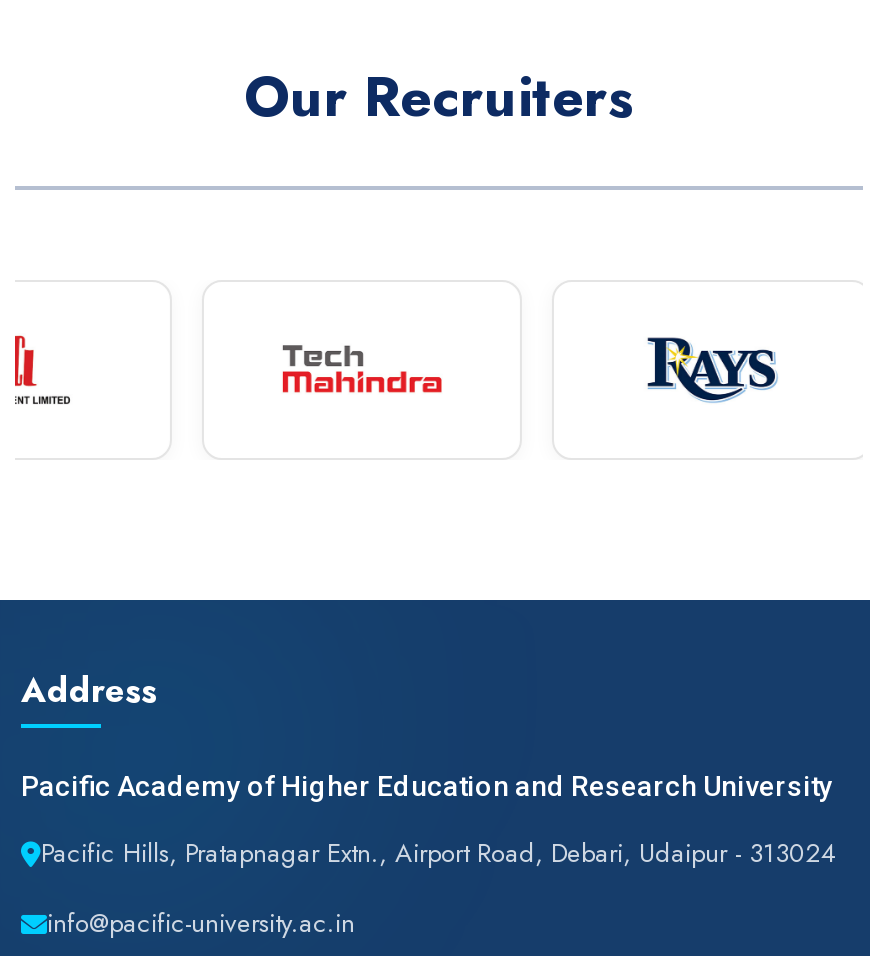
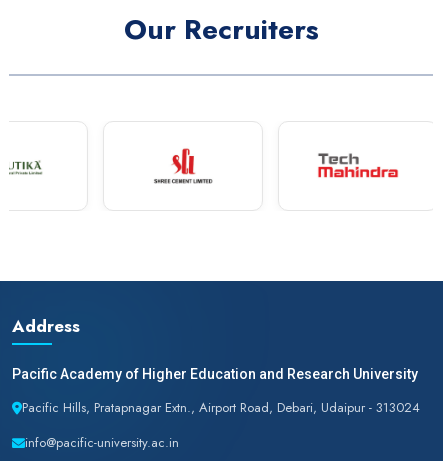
- [image]
+ [image]

- [image]
+ [image]

- [image]
+ [image]
